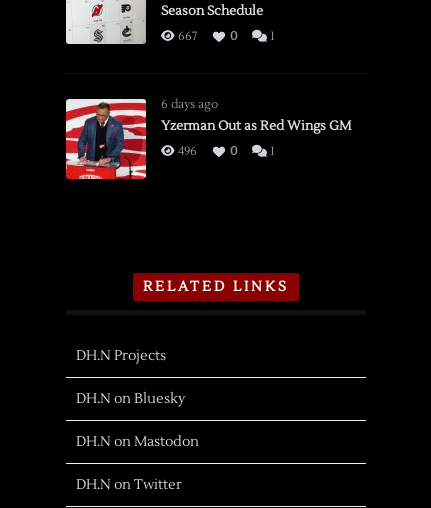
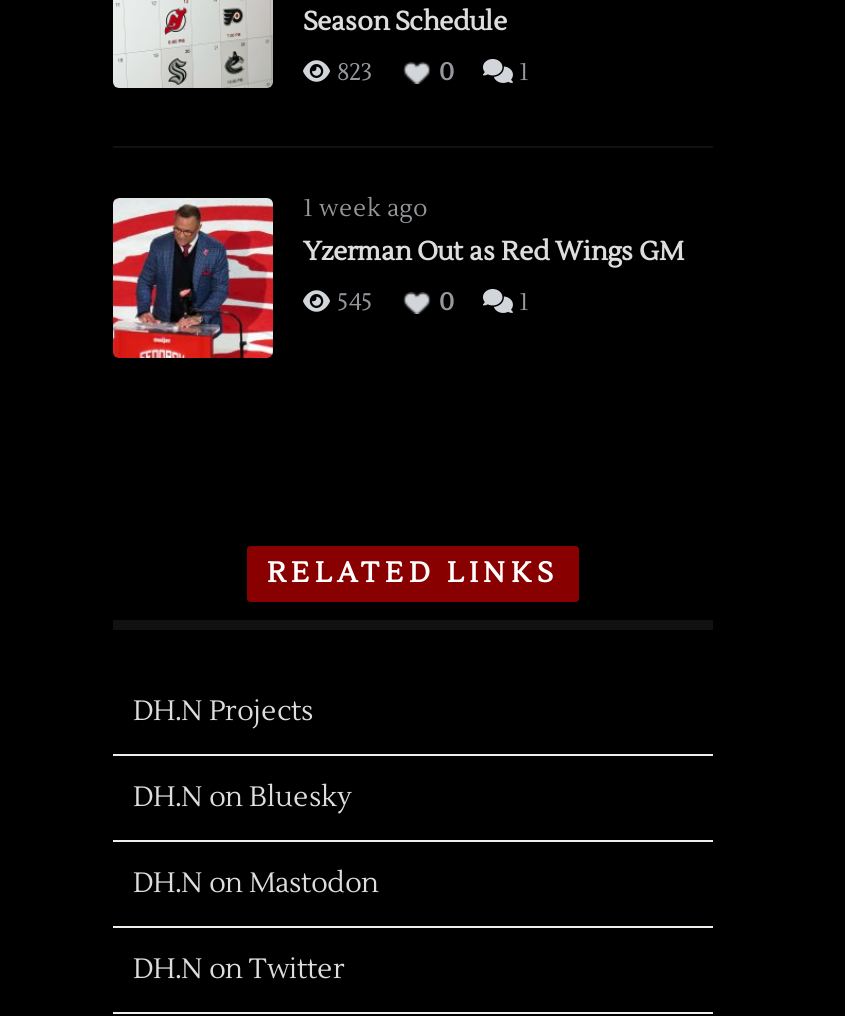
- 667
+ 823

- 6 days ago
+ 1 week ago

- 496
+ 545
